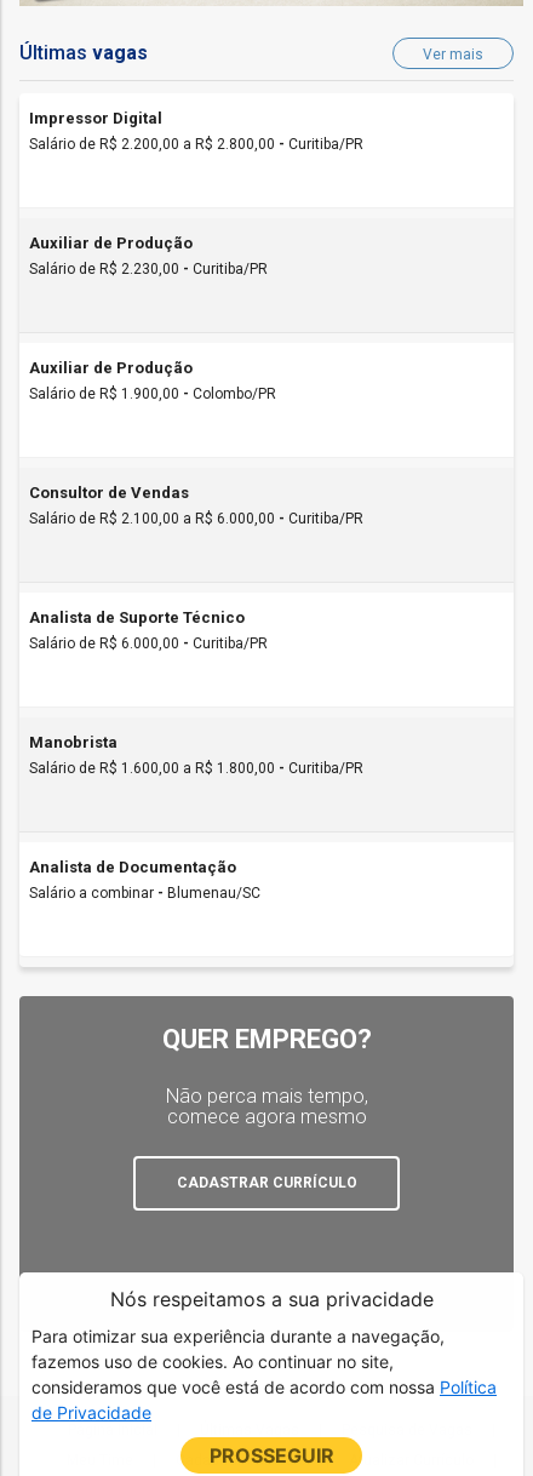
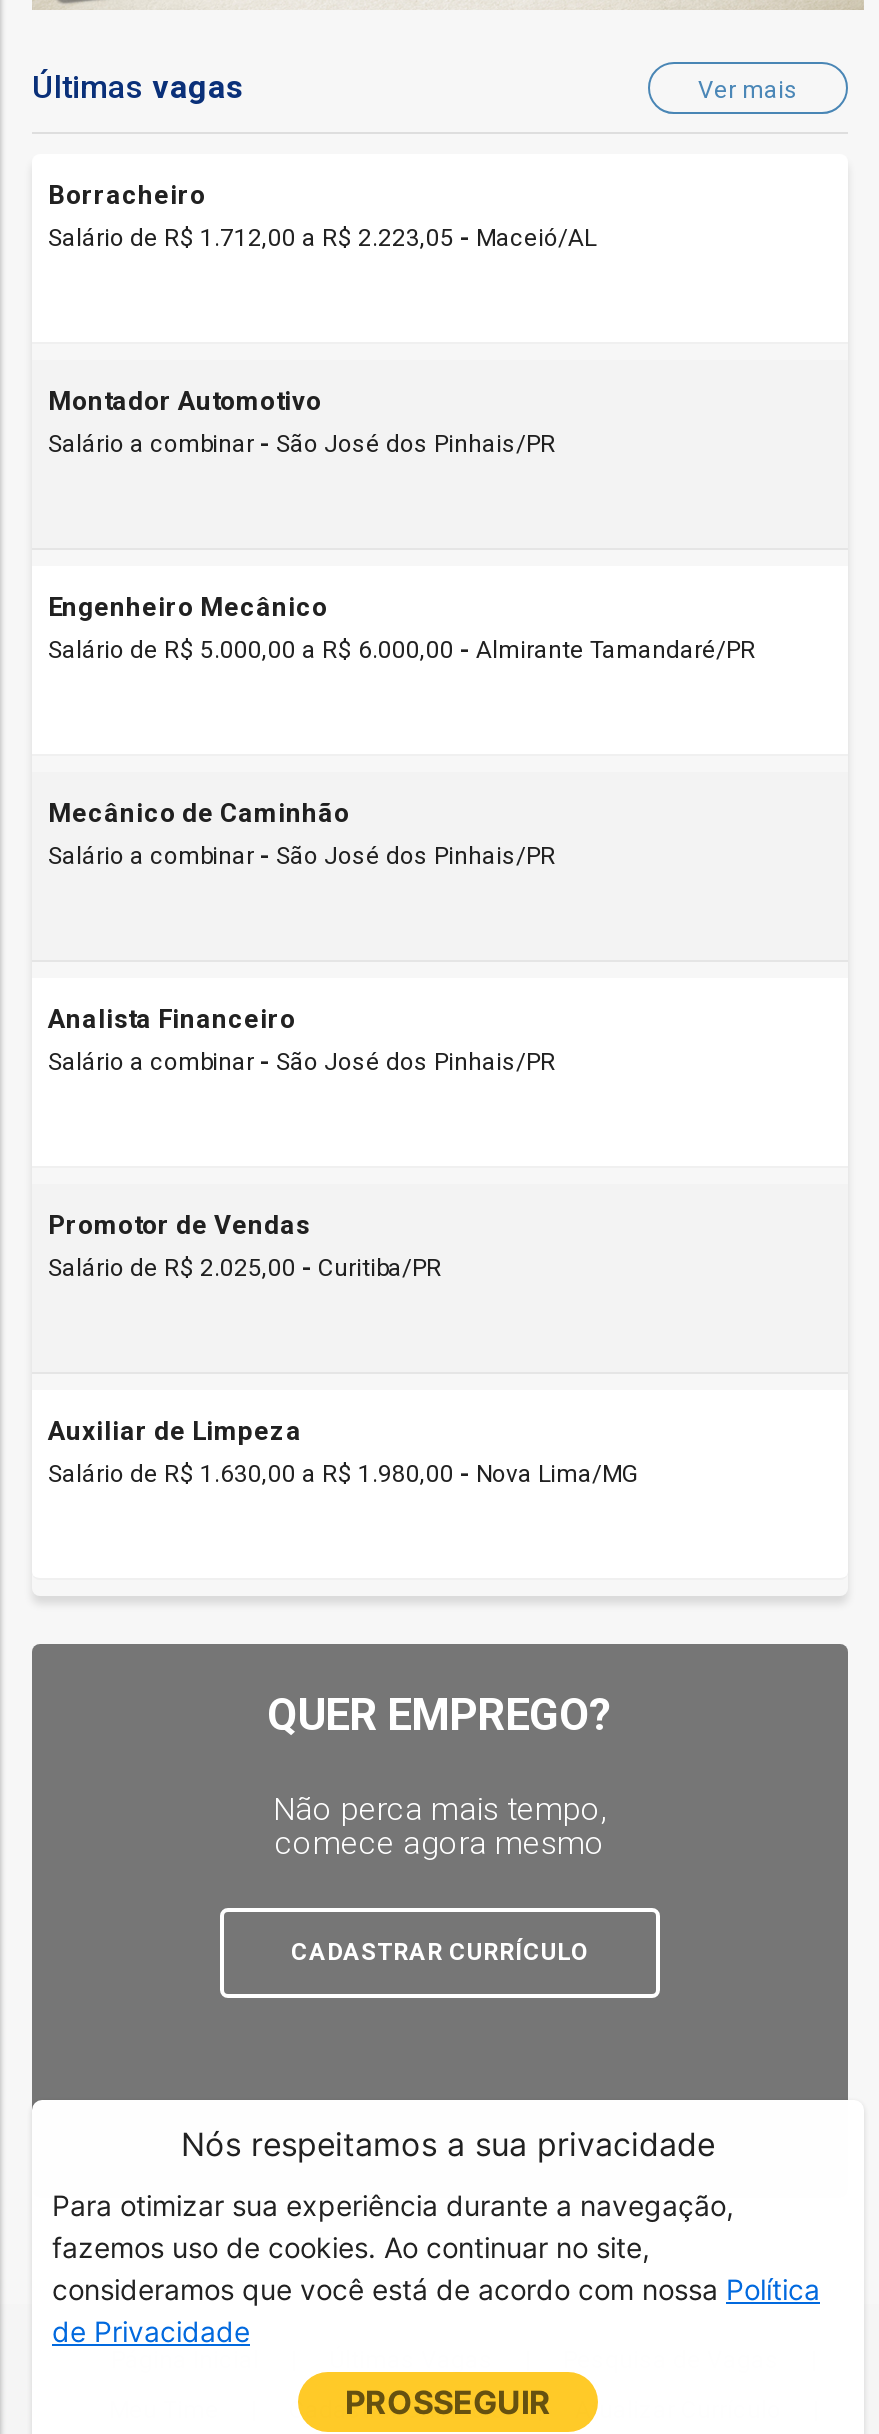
- Impressor Digital
+ Borracheiro

- Salário de R$ 2.200,00 a R$ 2.800,00 - Curitiba/PR
+ Salário de R$ 1.712,00 a R$ 2.223,05 - Maceió/AL

- Auxiliar de Produção
+ Montador Automotivo

- Salário de R$ 2.230,00 - Curitiba/PR
+ Salário a combinar - São José dos Pinhais/PR

- Auxiliar de Produção
+ Engenheiro Mecânico

- Salário de R$ 1.900,00 - Colombo/PR
+ Salário de R$ 5.000,00 a R$ 6.000,00 - Almirante Tamandaré/PR

- Consultor de Vendas
+ Mecânico de Caminhão

- Salário de R$ 2.100,00 a R$ 6.000,00 - Curitiba/PR
+ Salário a combinar - São José dos Pinhais/PR

- Analista de Suporte Técnico
+ Analista Financeiro

- Salário de R$ 6.000,00 - Curitiba/PR
+ Salário a combinar - São José dos Pinhais/PR

- Manobrista
+ Promotor de Vendas

- Salário de R$ 1.600,00 a R$ 1.800,00 - Curitiba/PR
+ Salário de R$ 2.025,00 - Curitiba/PR

- Analista de Documentação
+ Auxiliar de Limpeza

- Salário a combinar - Blumenau/SC
+ Salário de R$ 1.630,00 a R$ 1.980,00 - Nova Lima/MG
